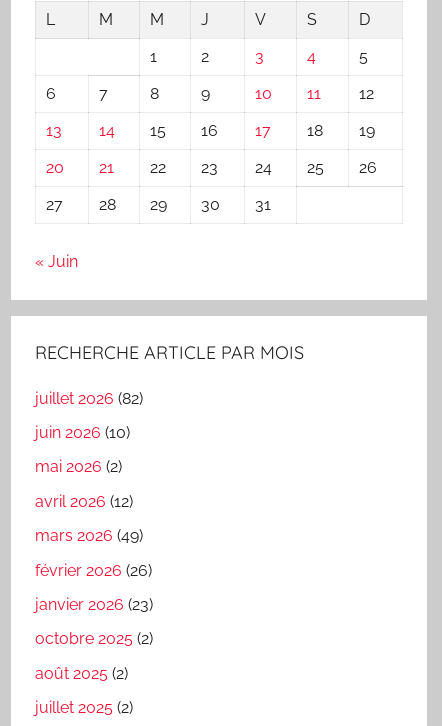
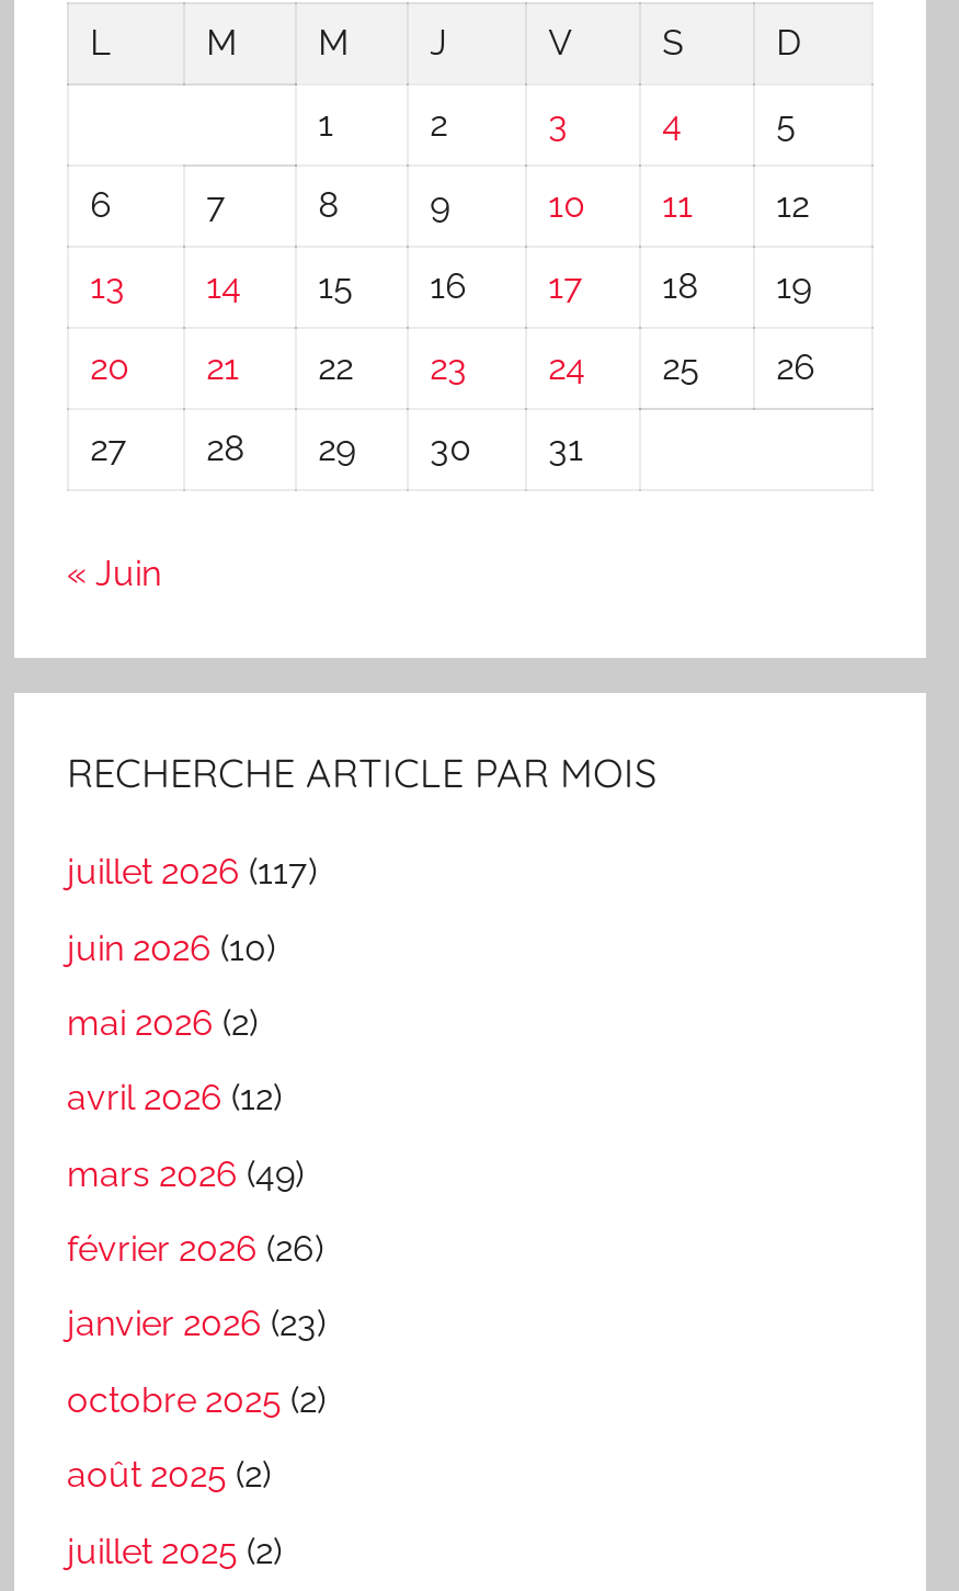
- juillet 2026 (82)
+ juillet 2026 (117)
